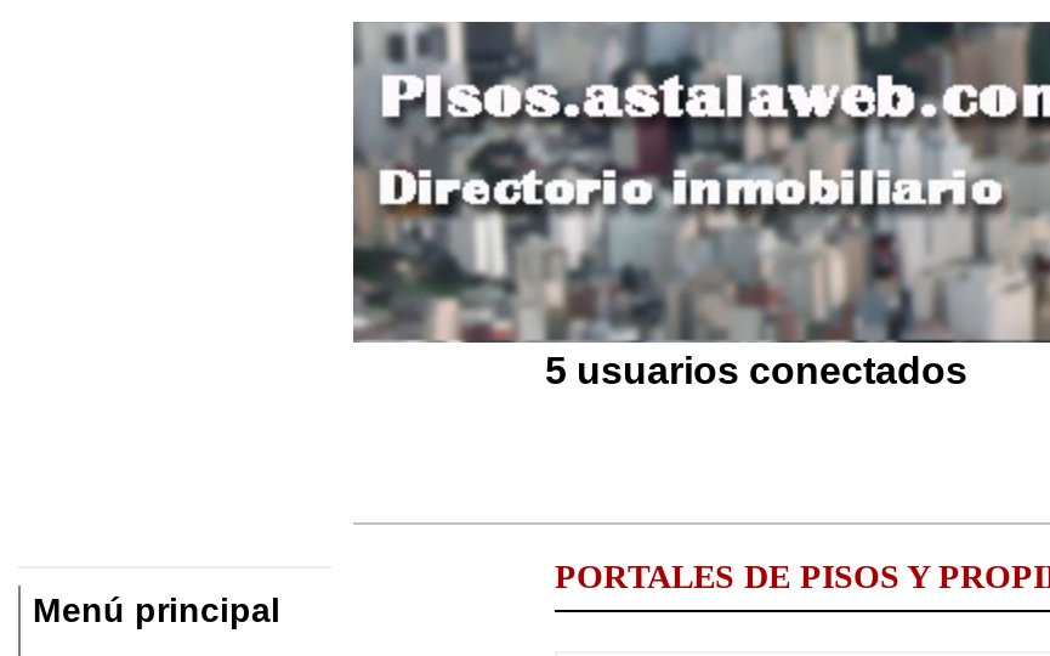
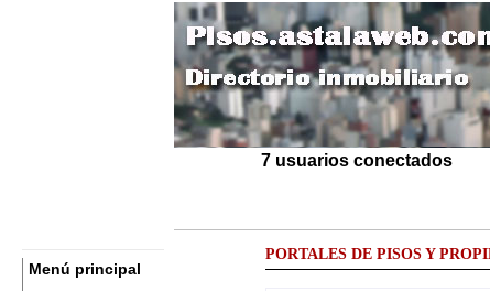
- 5 usuarios conectados
+ 7 usuarios conectados
